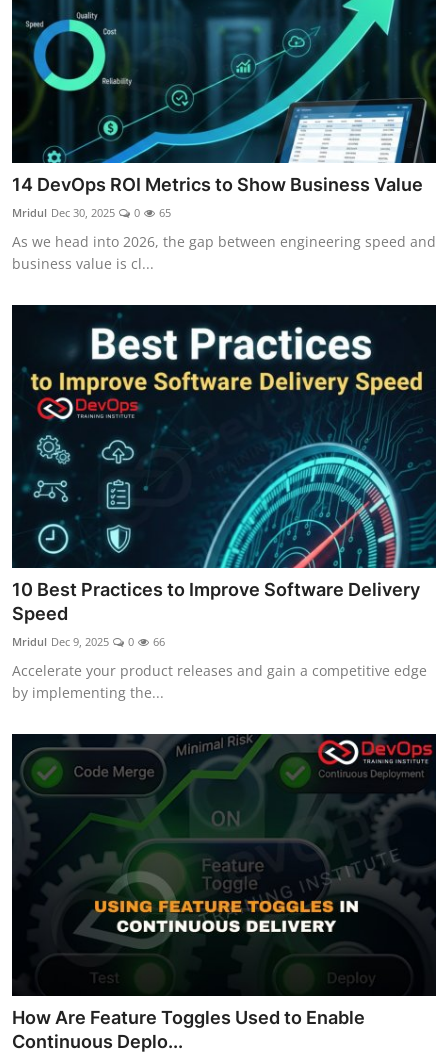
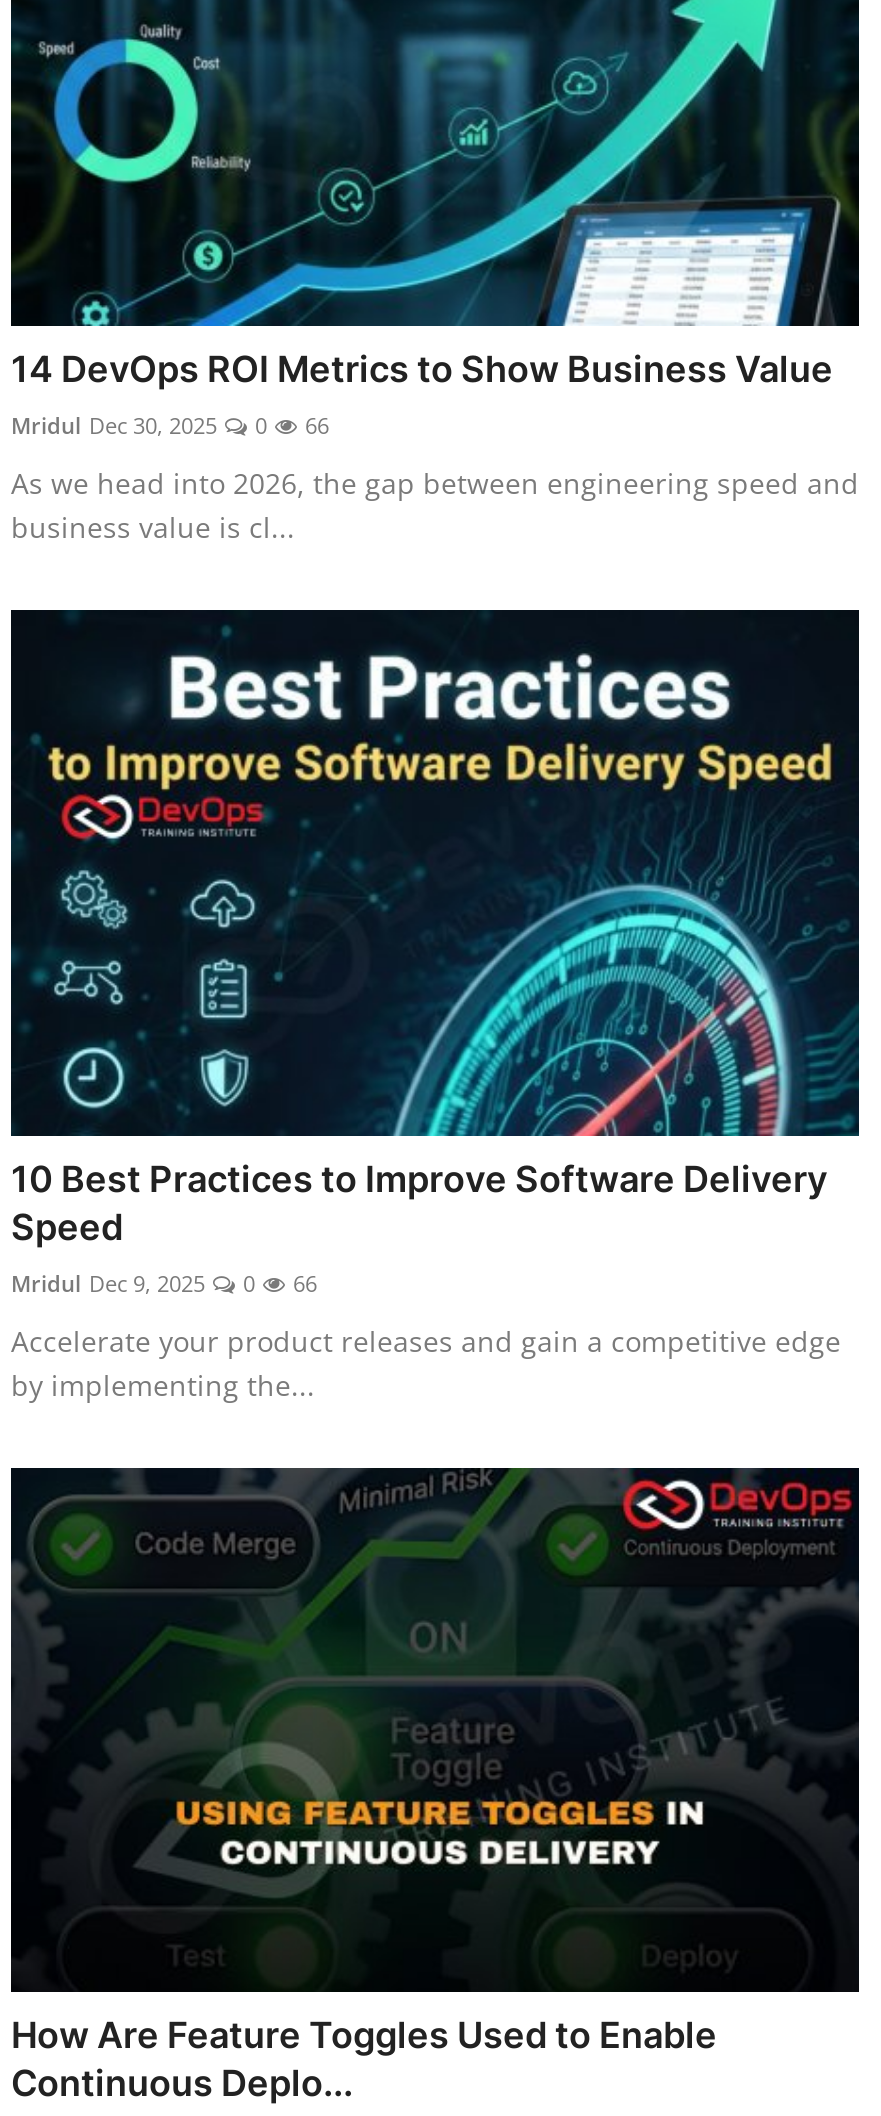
- Mridul Dec 30, 2025 0 65
+ Mridul Dec 30, 2025 0 66
